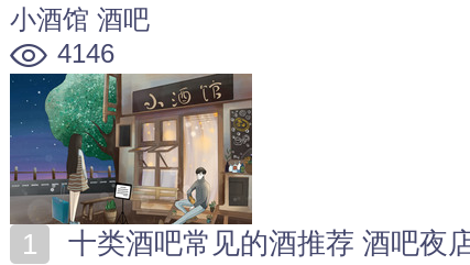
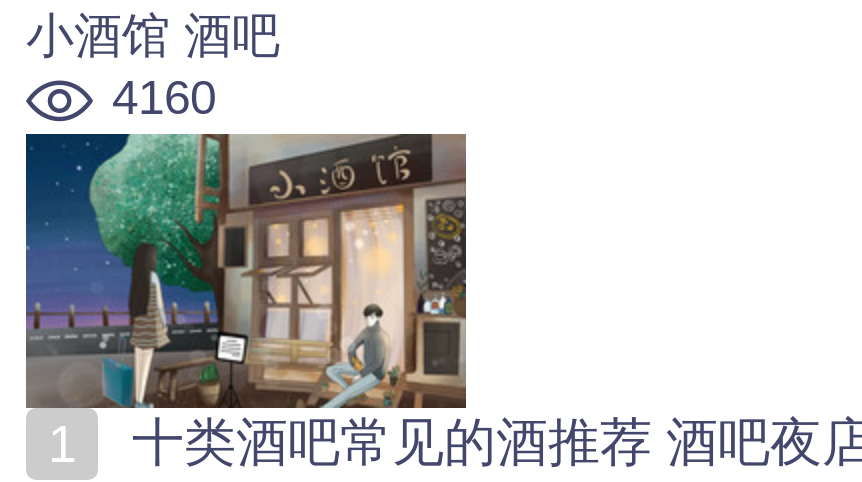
- 4146
+ 4160
